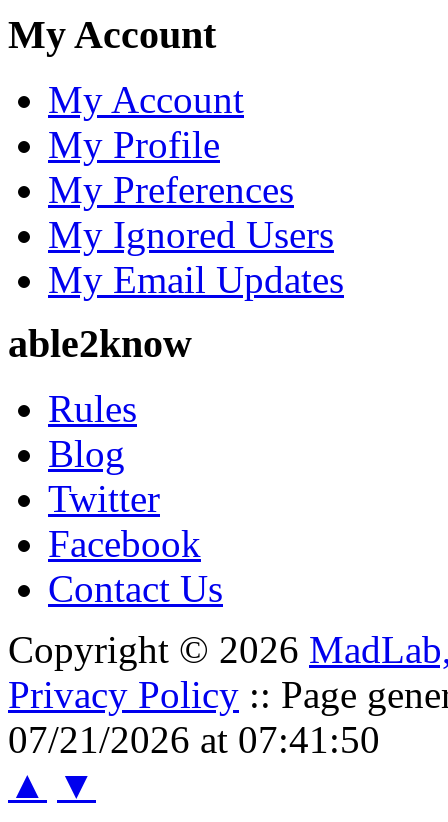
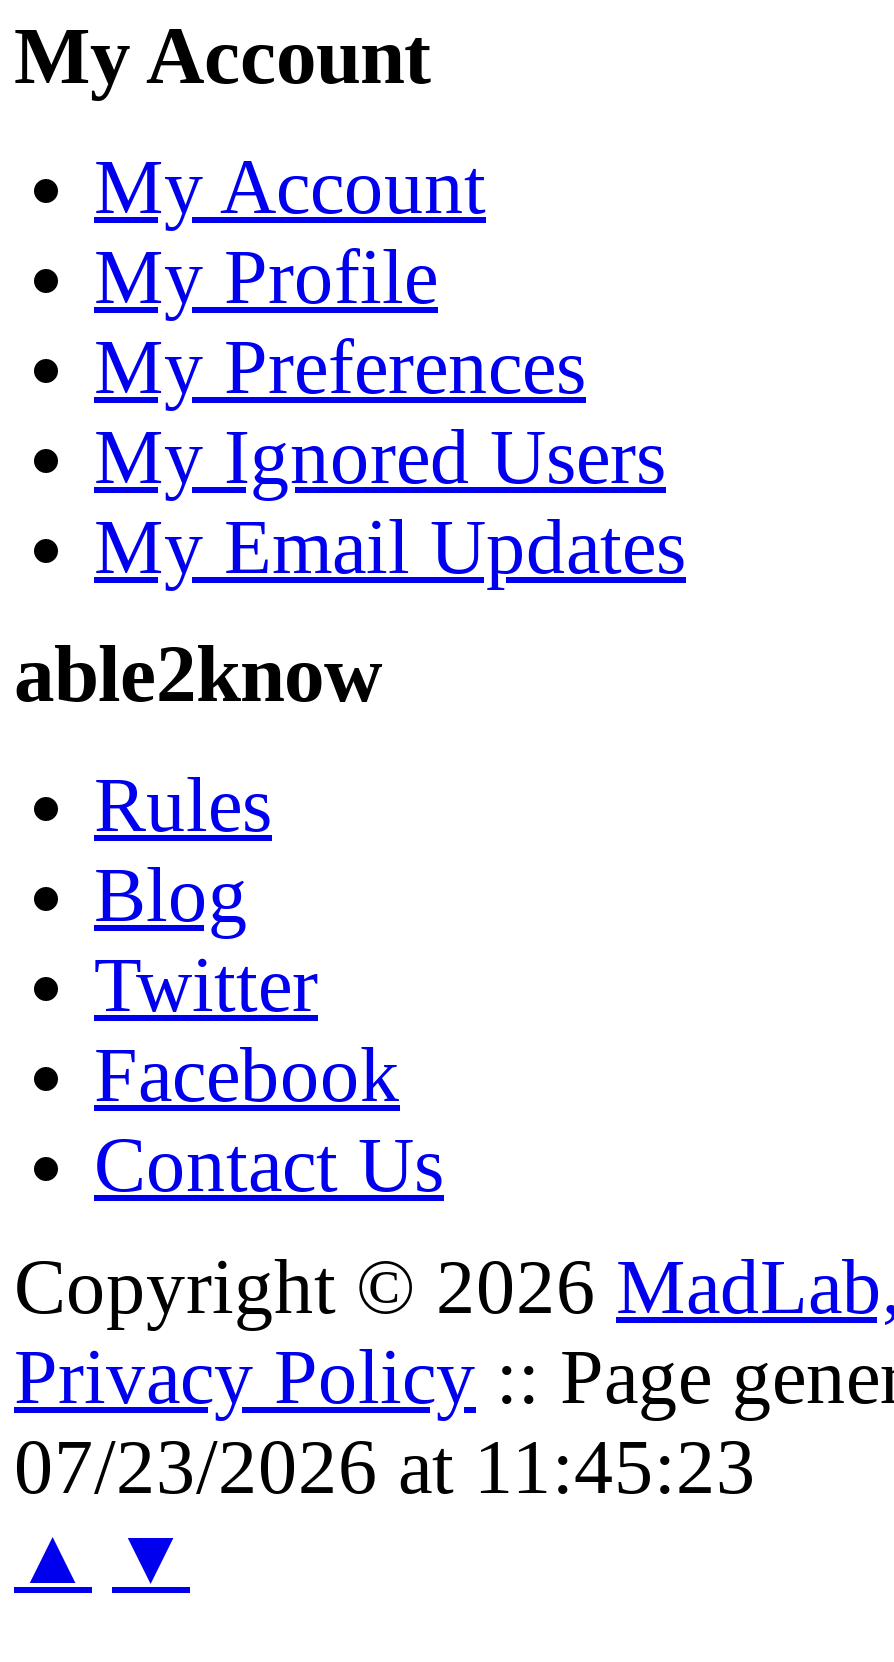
- 07/21/2026 at 07:41:50
+ 07/23/2026 at 11:45:23
